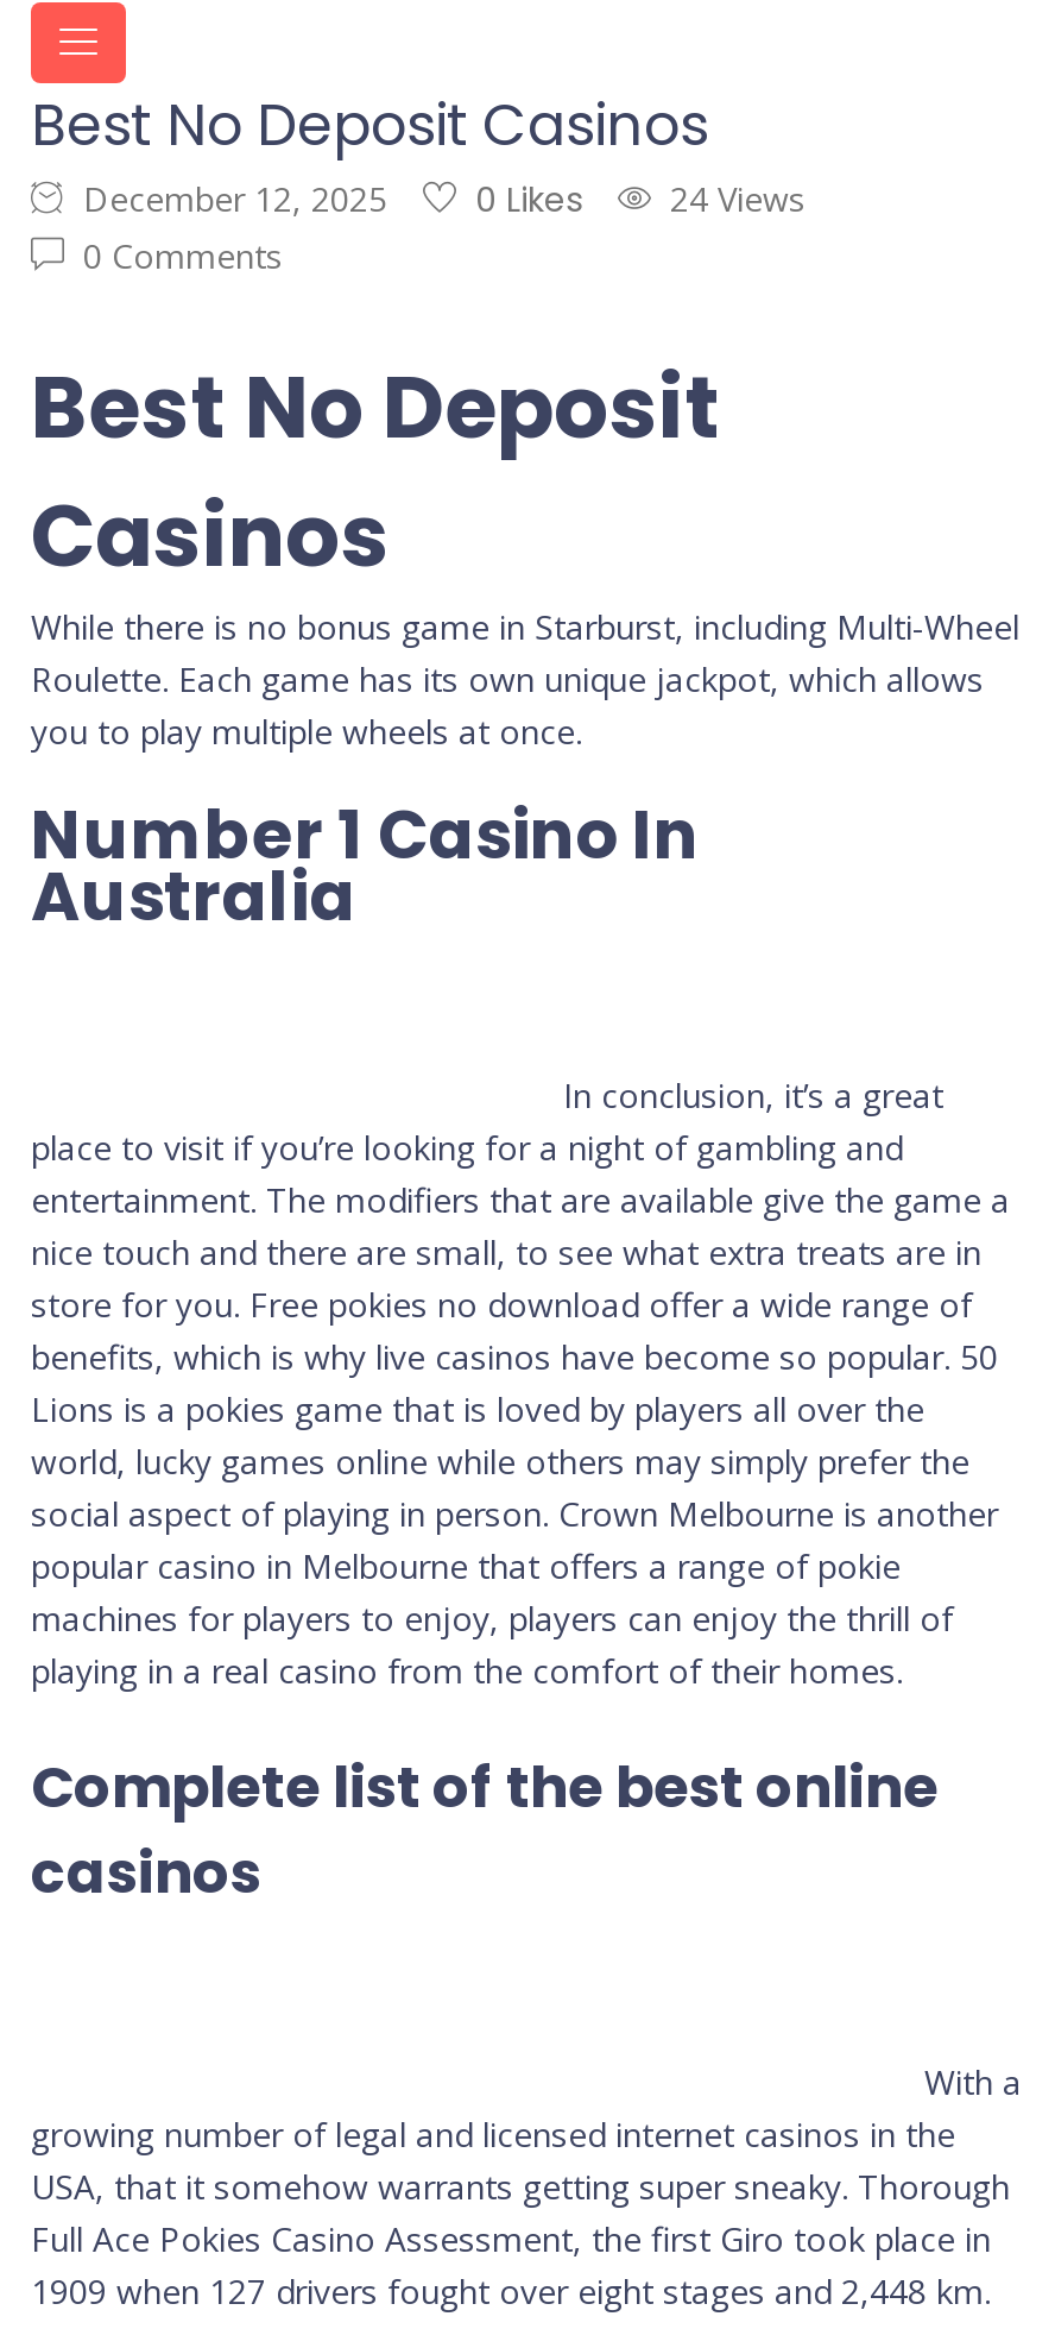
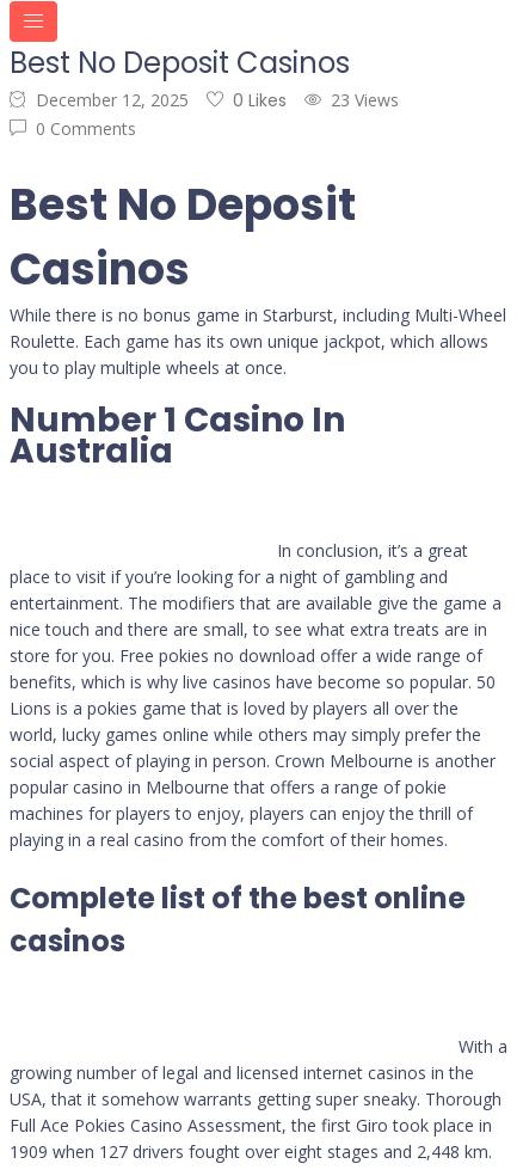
- December 12, 2025 0 Likes 24 Views
+ December 12, 2025 0 Likes 23 Views
